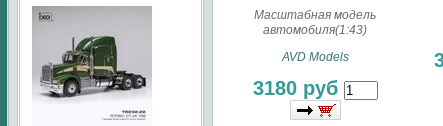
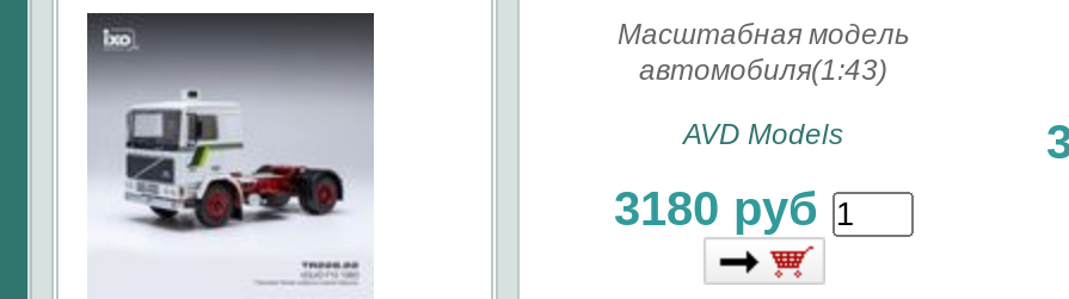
- [image]
+ [image]
